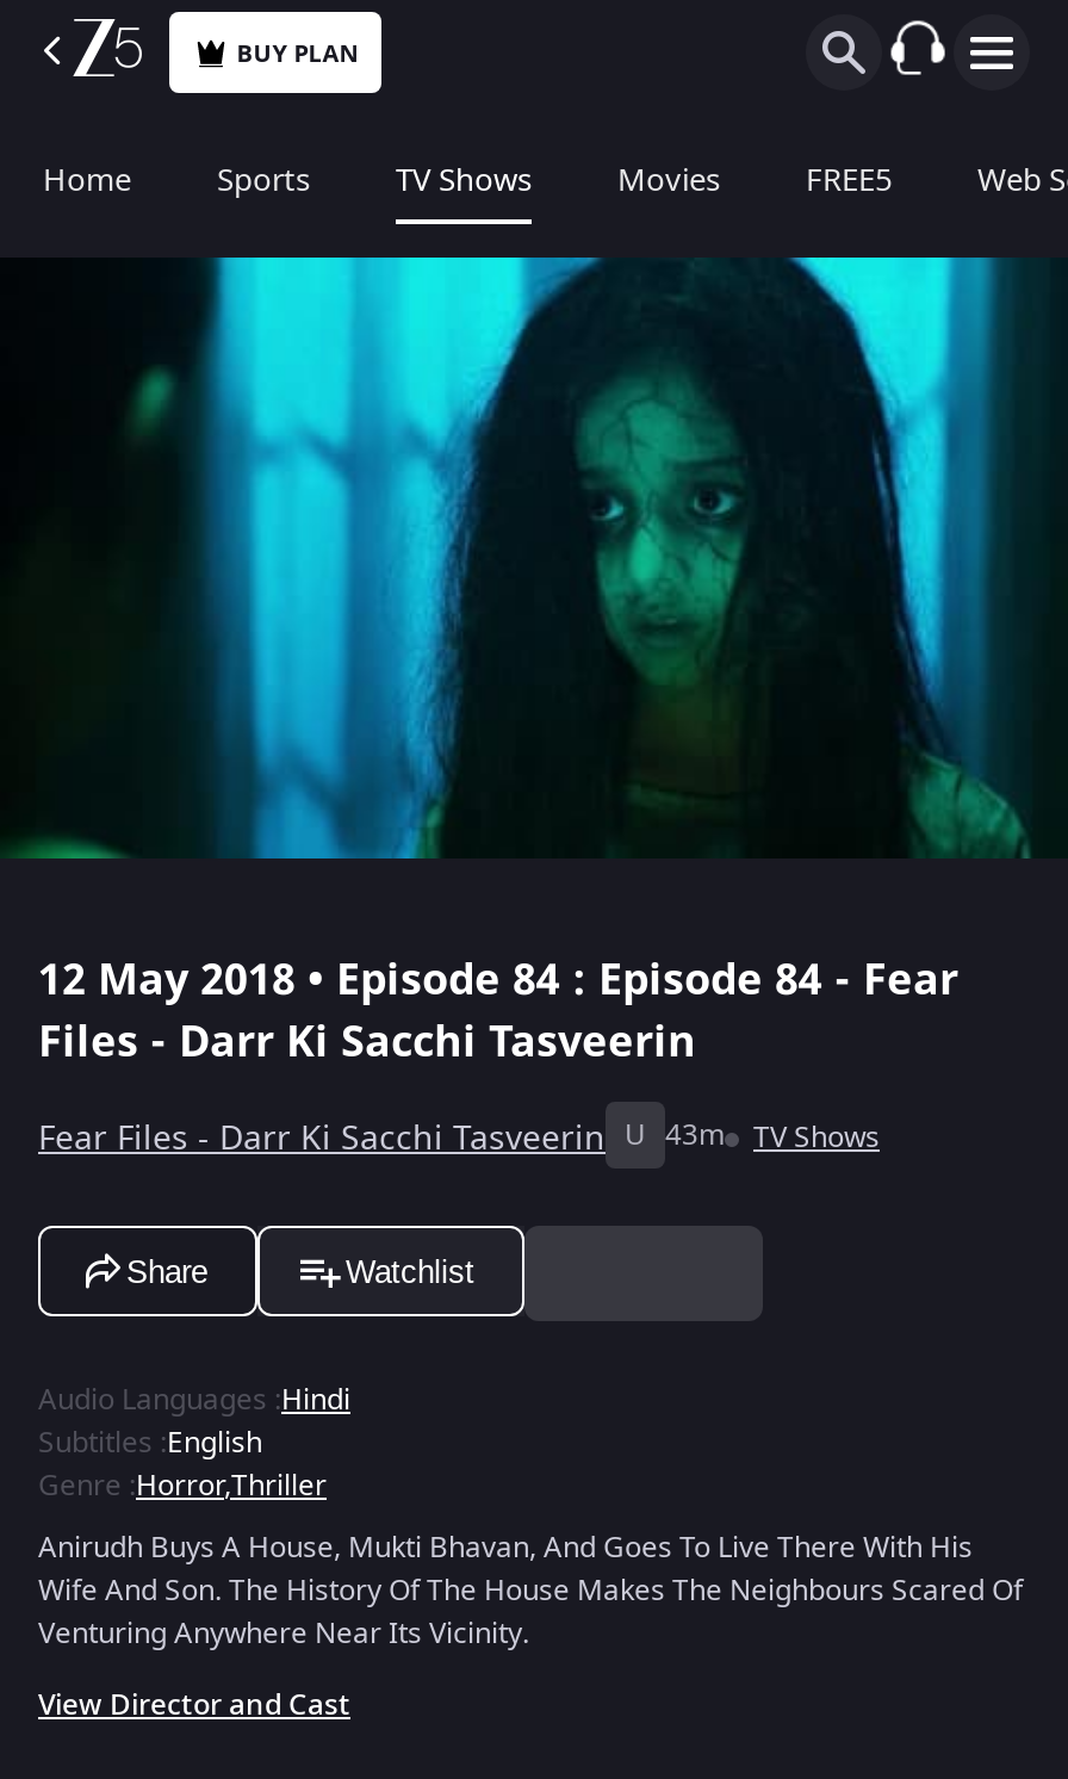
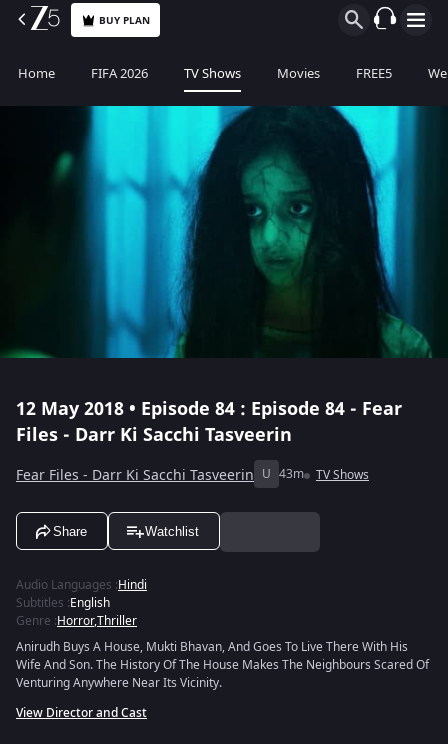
- Sports
+ FIFA 2026
